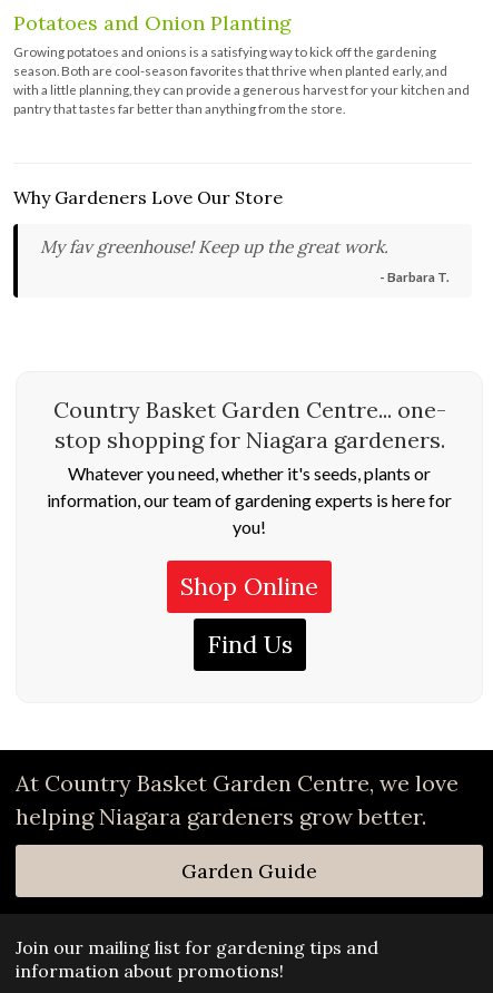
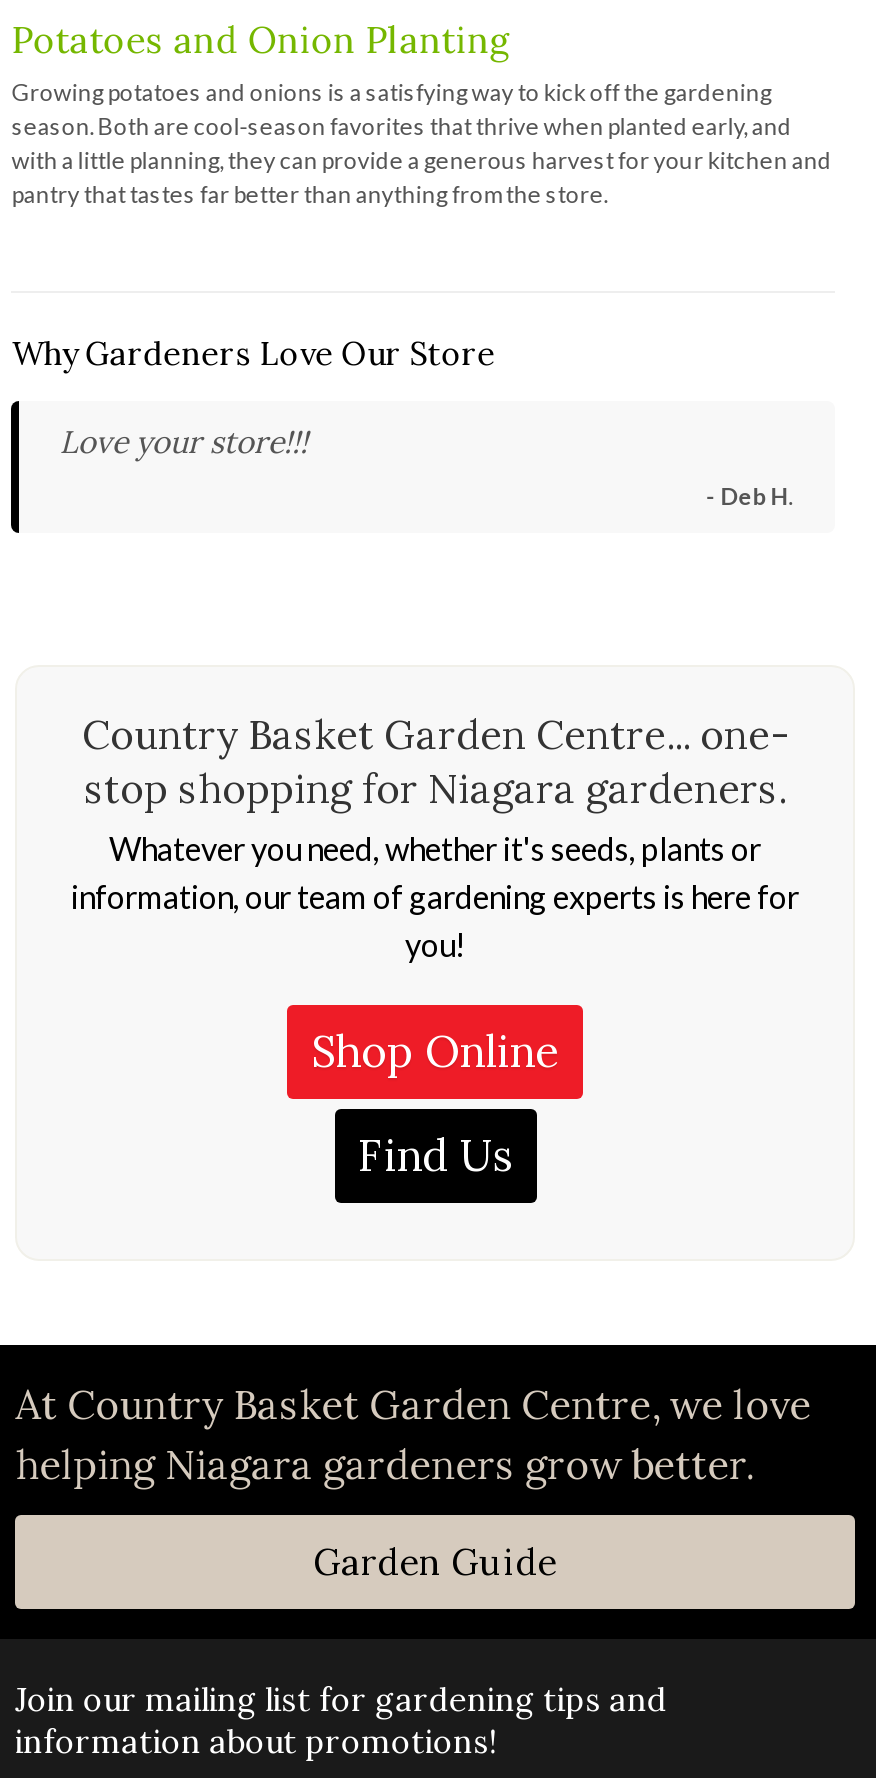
- My fav greenhouse! Keep up the great work.
+ Love your store!!!

- - Barbara T.
+ - Deb H.
